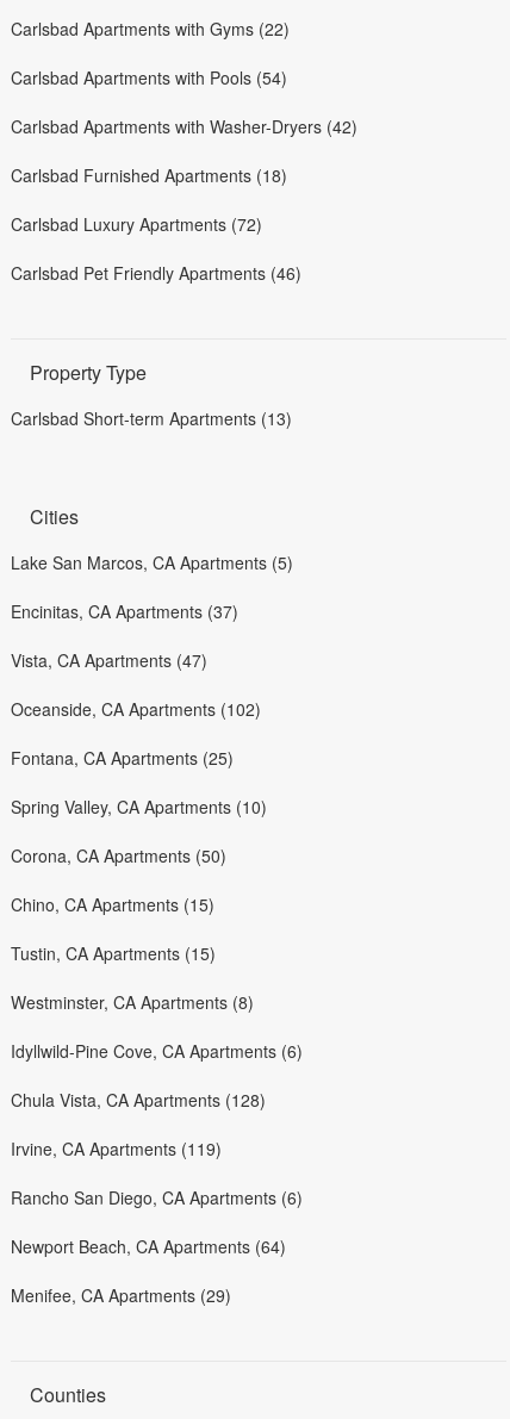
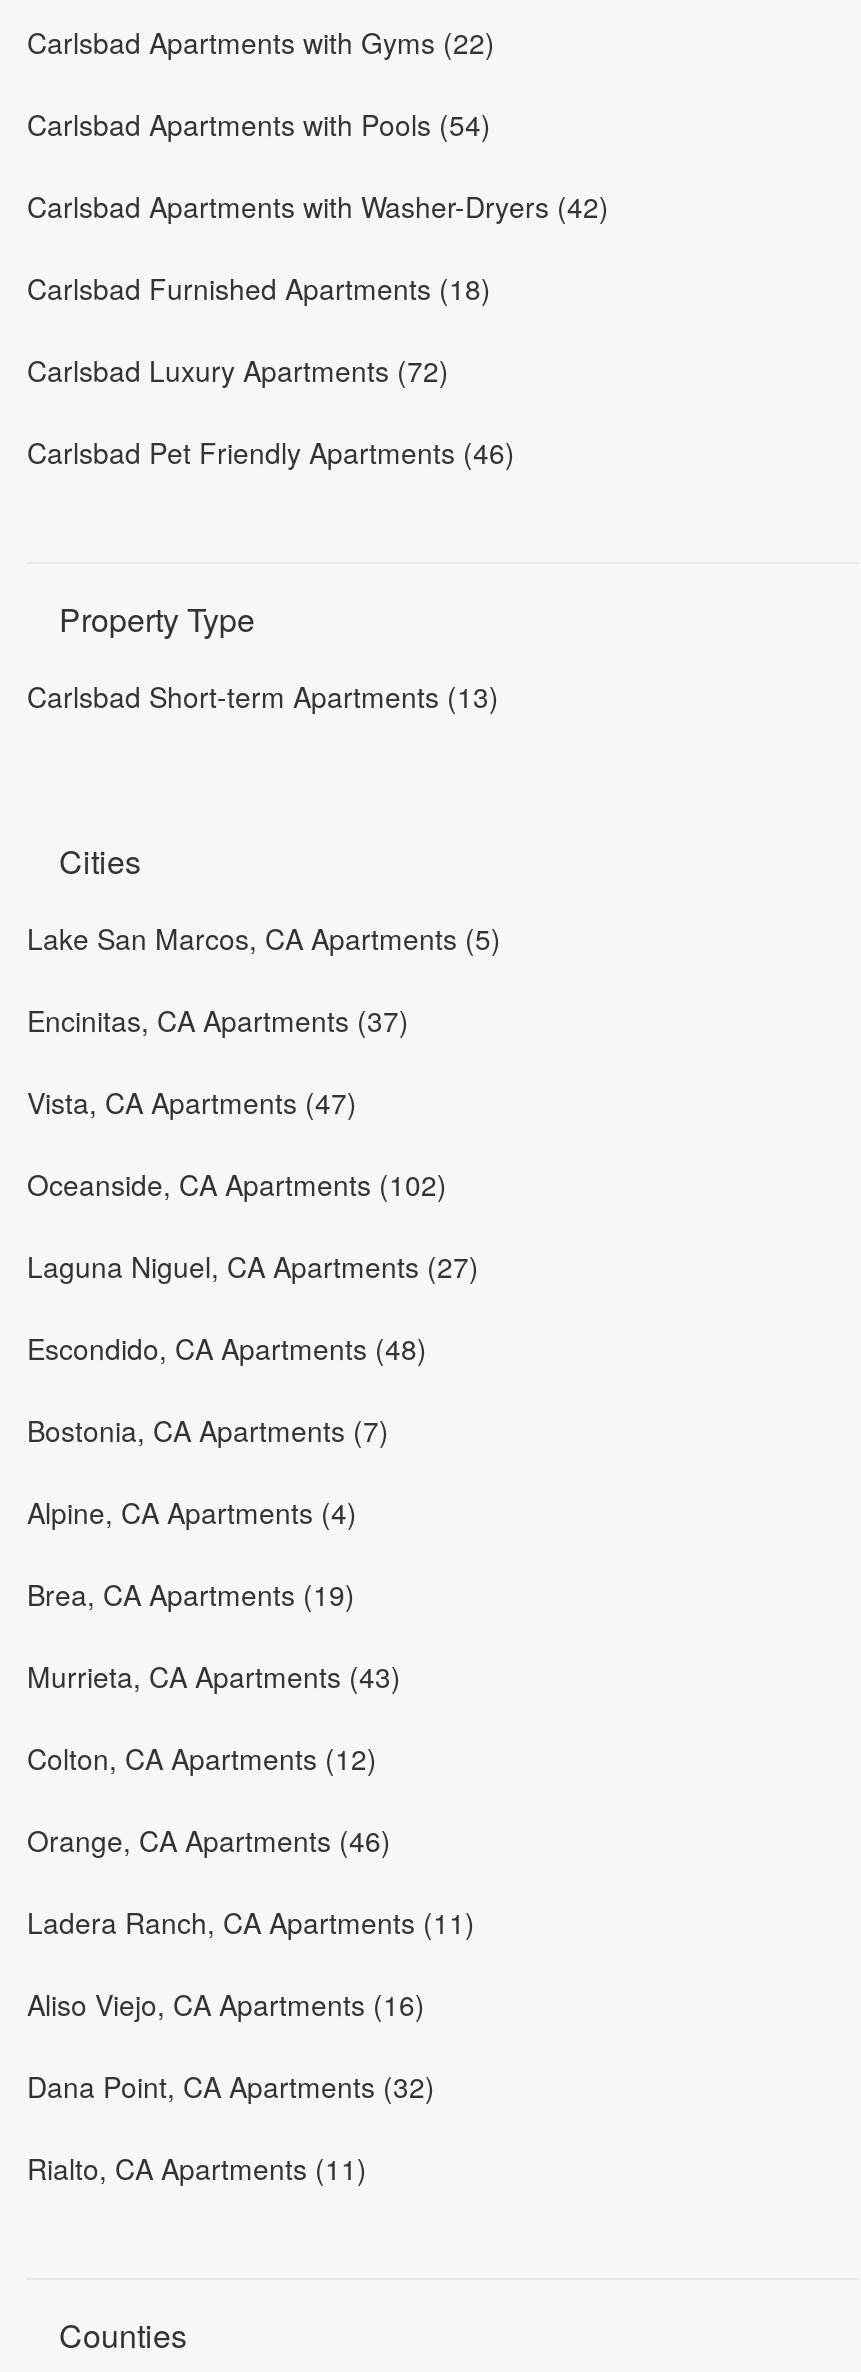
- Fontana, CA Apartments (25)
+ Laguna Niguel, CA Apartments (27)

- Spring Valley, CA Apartments (10)
+ Escondido, CA Apartments (48)

- Corona, CA Apartments (50)
+ Bostonia, CA Apartments (7)

- Chino, CA Apartments (15)
+ Alpine, CA Apartments (4)

- Tustin, CA Apartments (15)
+ Brea, CA Apartments (19)

- Westminster, CA Apartments (8)
+ Murrieta, CA Apartments (43)

- Idyllwild-Pine Cove, CA Apartments (6)
+ Colton, CA Apartments (12)

- Chula Vista, CA Apartments (128)
+ Orange, CA Apartments (46)

- Irvine, CA Apartments (119)
+ Ladera Ranch, CA Apartments (11)

- Rancho San Diego, CA Apartments (6)
+ Aliso Viejo, CA Apartments (16)

- Newport Beach, CA Apartments (64)
+ Dana Point, CA Apartments (32)

- Menifee, CA Apartments (29)
+ Rialto, CA Apartments (11)
